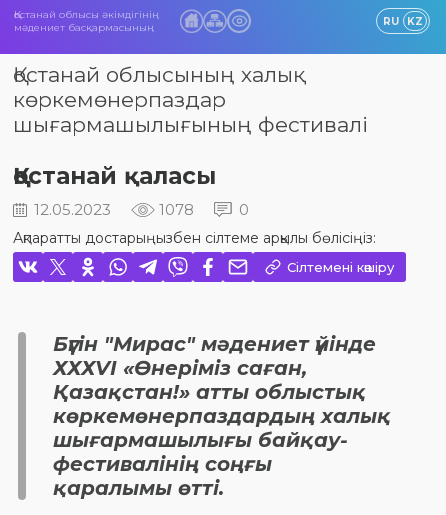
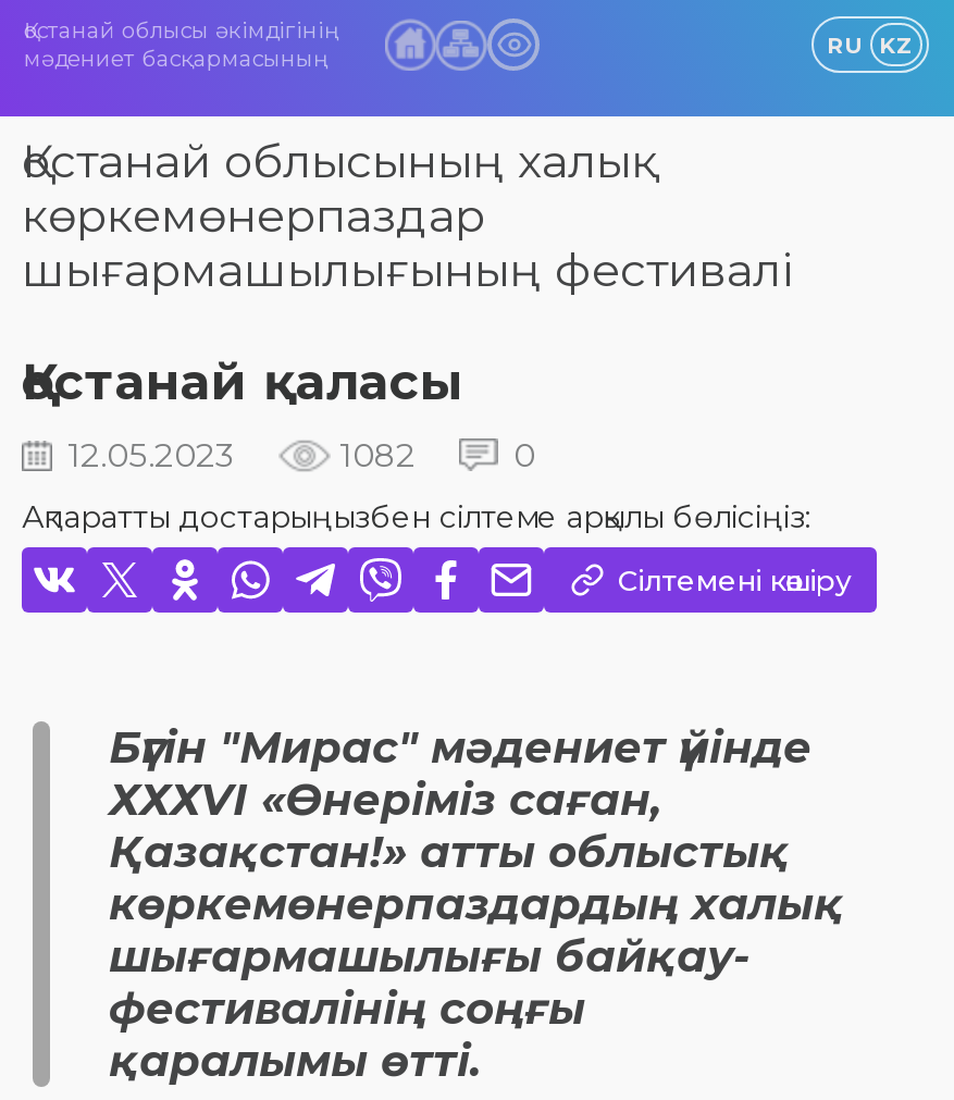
- 1078
+ 1082
